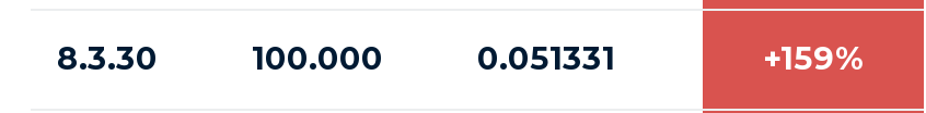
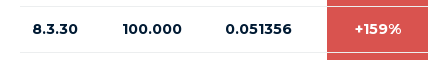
- 0.051331
+ 0.051356
